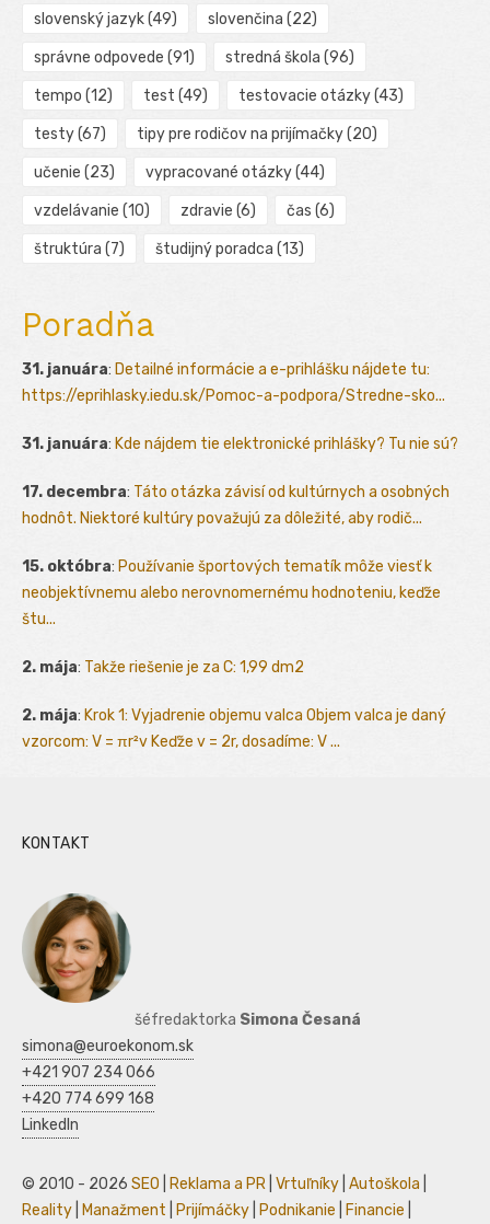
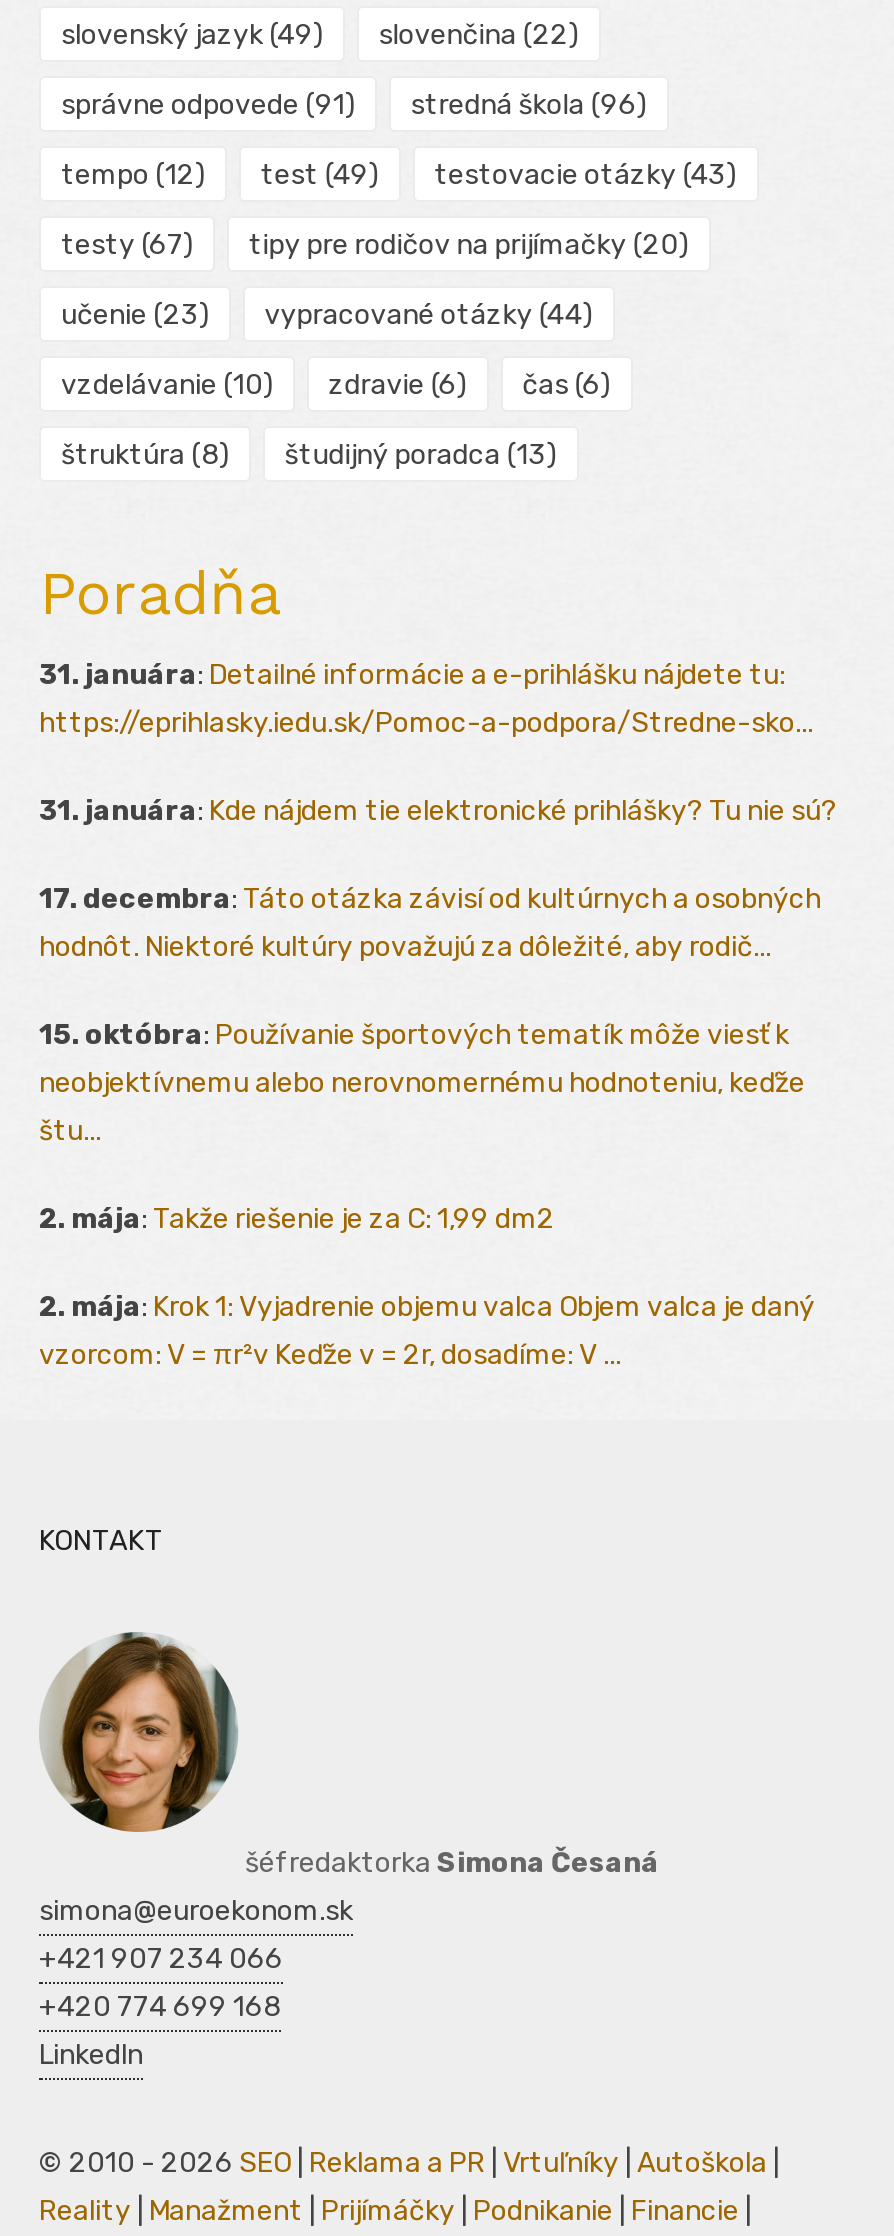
- štruktúra (7) študijný poradca (13)
+ štruktúra (8) študijný poradca (13)
